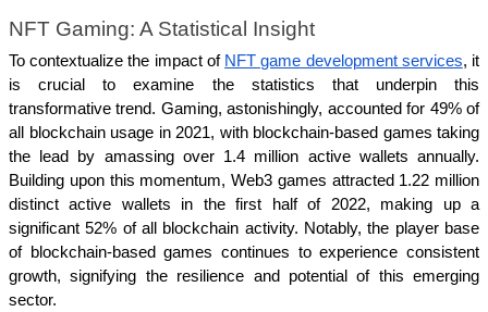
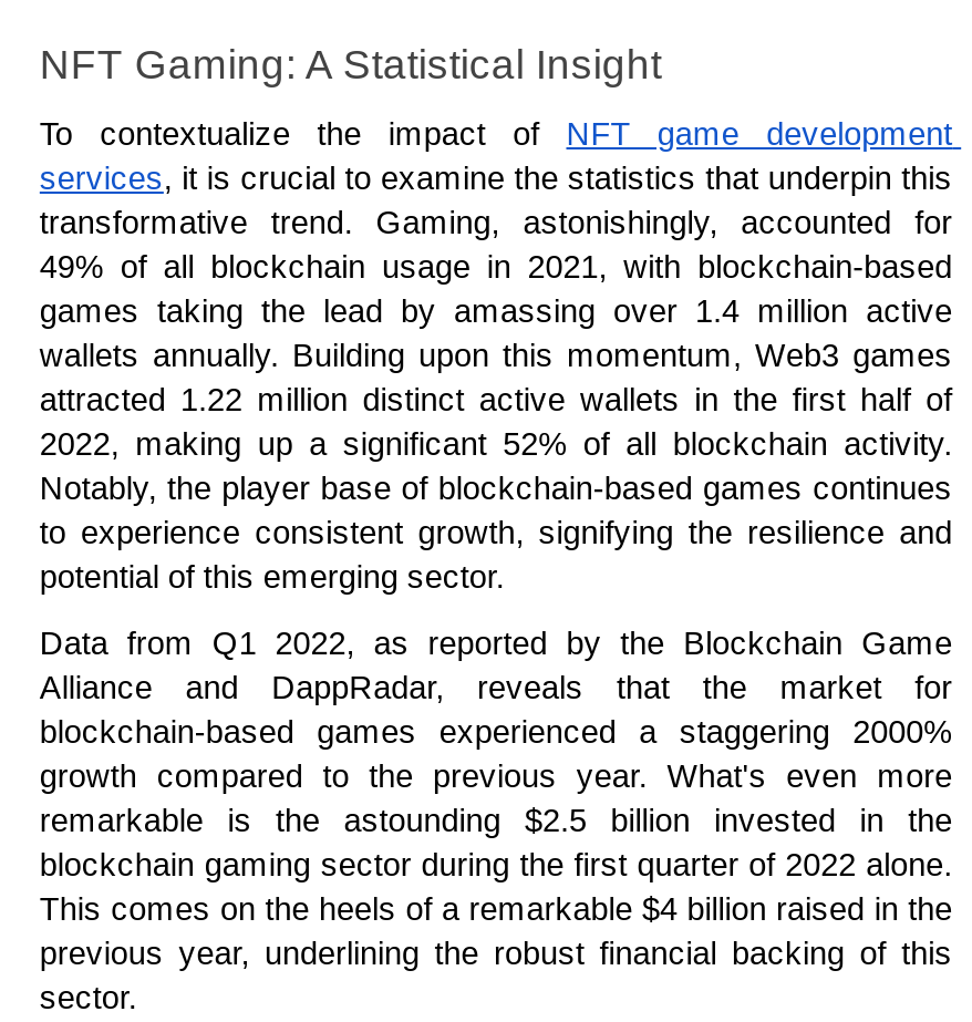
- To contextualize the impact of NFT game development services, it
- is crucial to examine the statistics that underpin this
- transformative trend. Gaming, astonishingly, accounted for 49% of
- all blockchain usage in 2021, with blockchain-based games taking
- the lead by amassing over 1.4 million active wallets annually.
- Building upon this momentum, Web3 games attracted 1.22 million
- distinct active wallets in the first half of 2022, making up a
- significant 52% of all blockchain activity. Notably, the player base
- of blockchain-based games continues to experience consistent
- growth, signifying the resilience and potential of this emerging
+ To contextualize the impact of NFT game development
+ services, it is crucial to examine the statistics that underpin this
+ transformative trend. Gaming, astonishingly, accounted for
+ 49% of all blockchain usage in 2021, with blockchain-based
+ games taking the lead by amassing over 1.4 million active
+ wallets annually. Building upon this momentum, Web3 games
+ attracted 1.22 million distinct active wallets in the first half of
+ 2022, making up a significant 52% of all blockchain activity.
+ Notably, the player base of blockchain-based games continues
+ to experience consistent growth, signifying the resilience and
+ potential of this emerging sector.
+ Data from Q1 2022, as reported by the Blockchain Game
+ Alliance and DappRadar, reveals that the market for
+ blockchain-based games experienced a staggering 2000%
+ growth compared to the previous year. What's even more
+ remarkable is the astounding $2.5 billion invested in the
+ blockchain gaming sector during the first quarter of 2022 alone.
+ This comes on the heels of a remarkable $4 billion raised in the
+ previous year, underlining the robust financial backing of this
